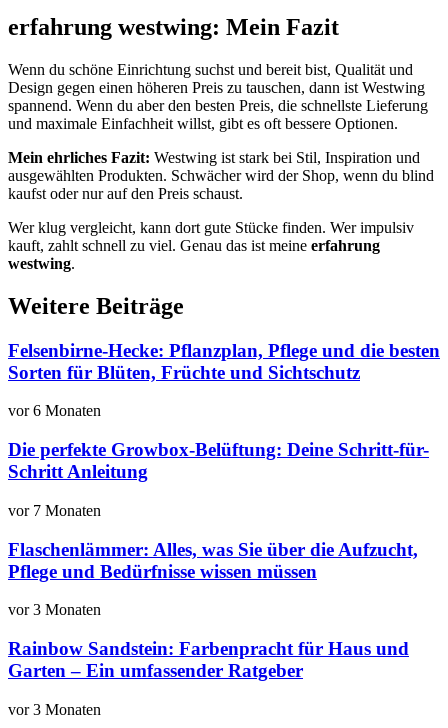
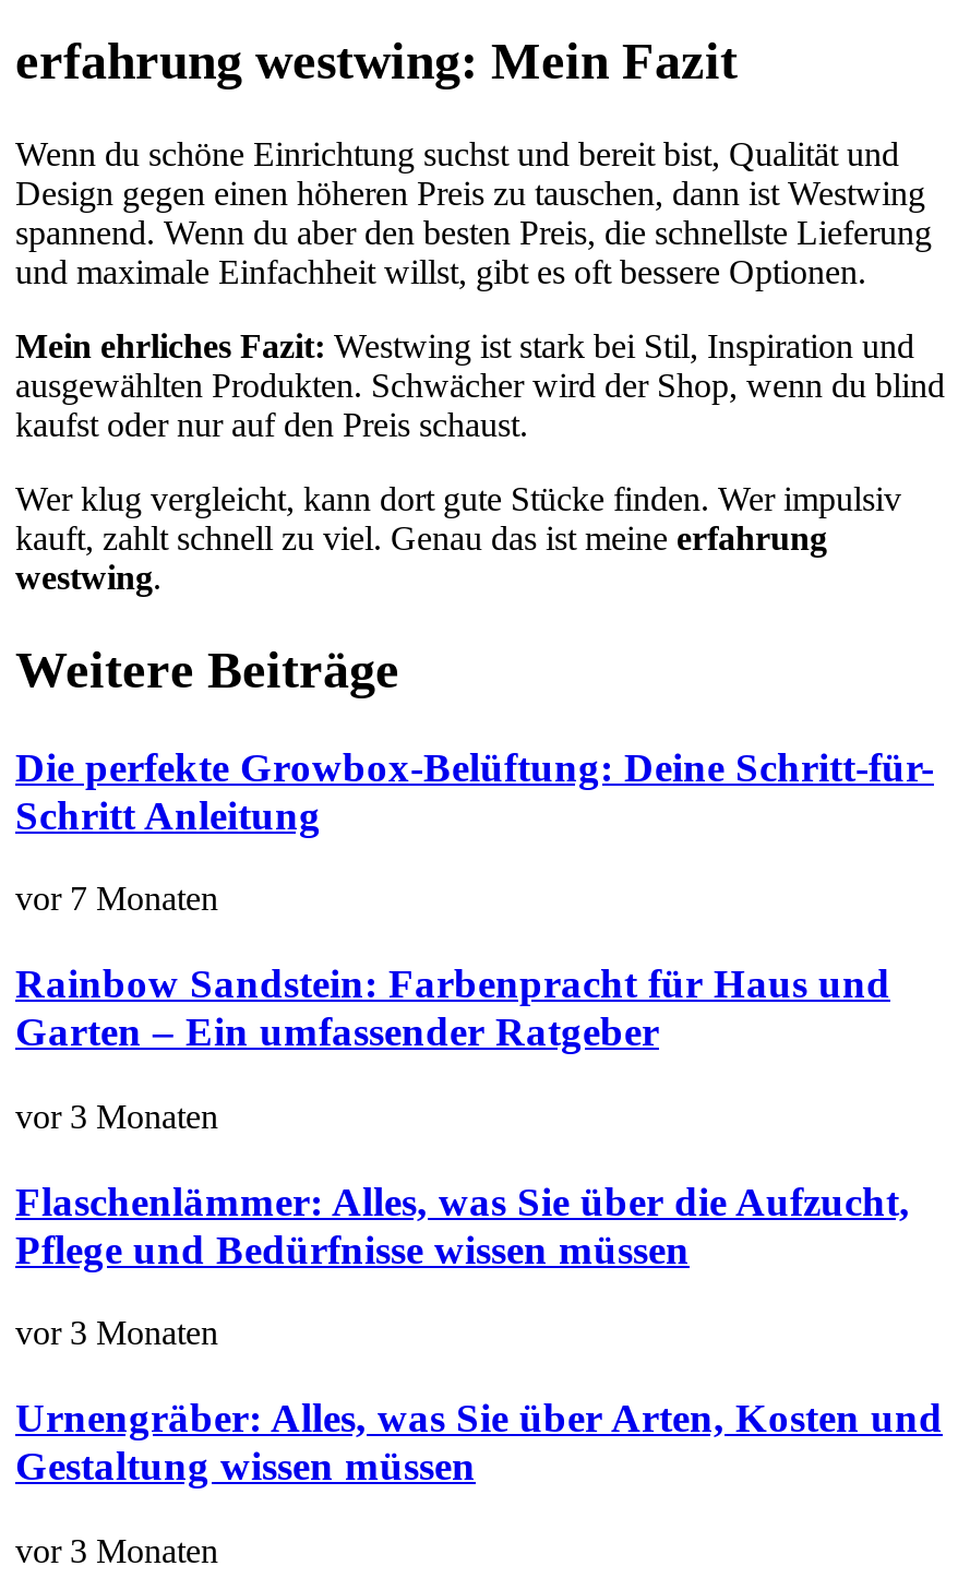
- Felsenbirne-Hecke: Pflanzplan, Pflege und die besten
- Sorten für Blüten, Früchte und Sichtschutz
- vor 6 Monaten

moved up: Die perfekte Growbox-Belüftung: Deine Schritt-für- | Schritt Anleitung | vor 7 Monaten

+ vor 3 Monaten

+ Urnengräber: Alles, was Sie über Arten, Kosten und
+ Gestaltung wissen müssen

moved up: Rainbow Sandstein: Farbenpracht für Haus und | Garten – Ein umfassender Ratgeber
